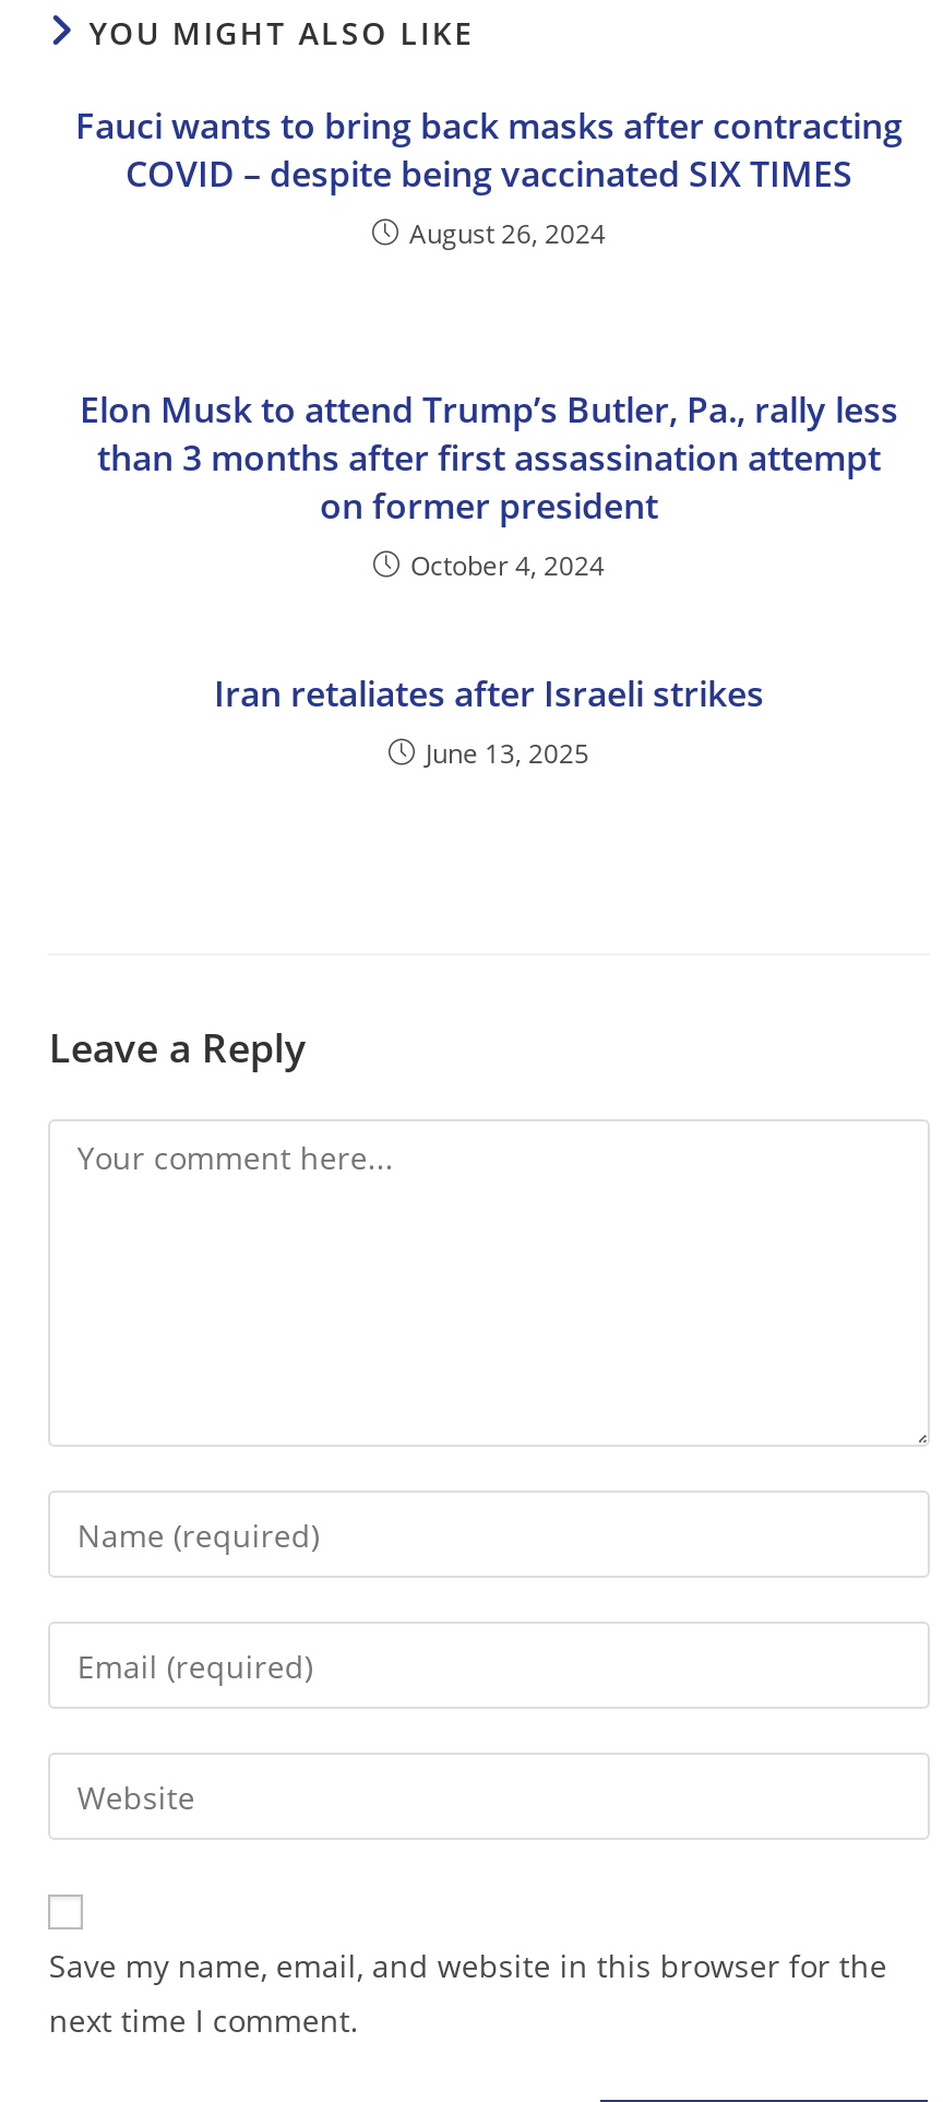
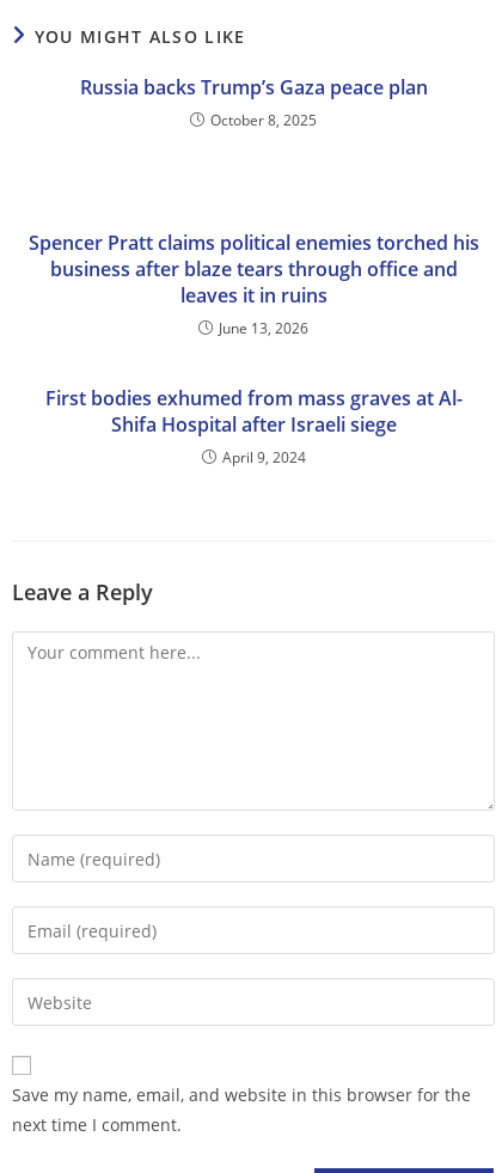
- Fauci wants to bring back masks after contracting
- COVID – despite being vaccinated SIX TIMES
- August 26, 2024
+ Russia backs Trump’s Gaza peace plan
+ October 8, 2025

- Elon Musk to attend Trump’s Butler, Pa., rally less
- than 3 months after first assassination attempt
- on former president
- October 4, 2024
+ Spencer Pratt claims political enemies torched his
+ business after blaze tears through office and
+ leaves it in ruins
+ June 13, 2026

- Iran retaliates after Israeli strikes
- June 13, 2025
+ First bodies exhumed from mass graves at Al-
+ Shifa Hospital after Israeli siege
+ April 9, 2024
